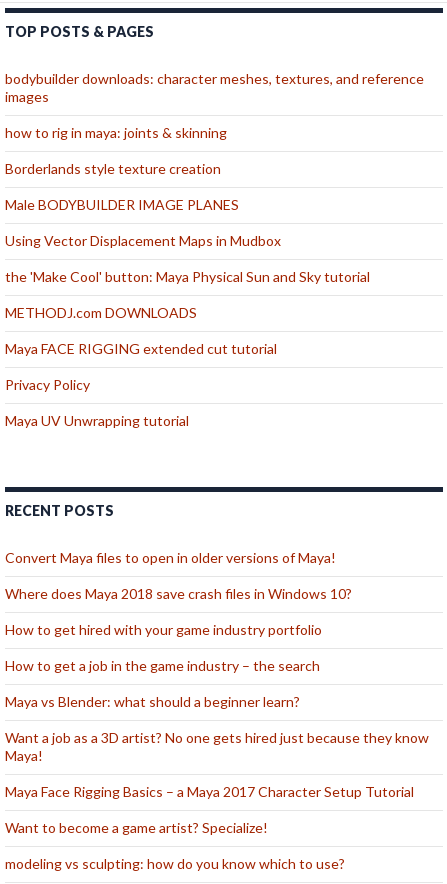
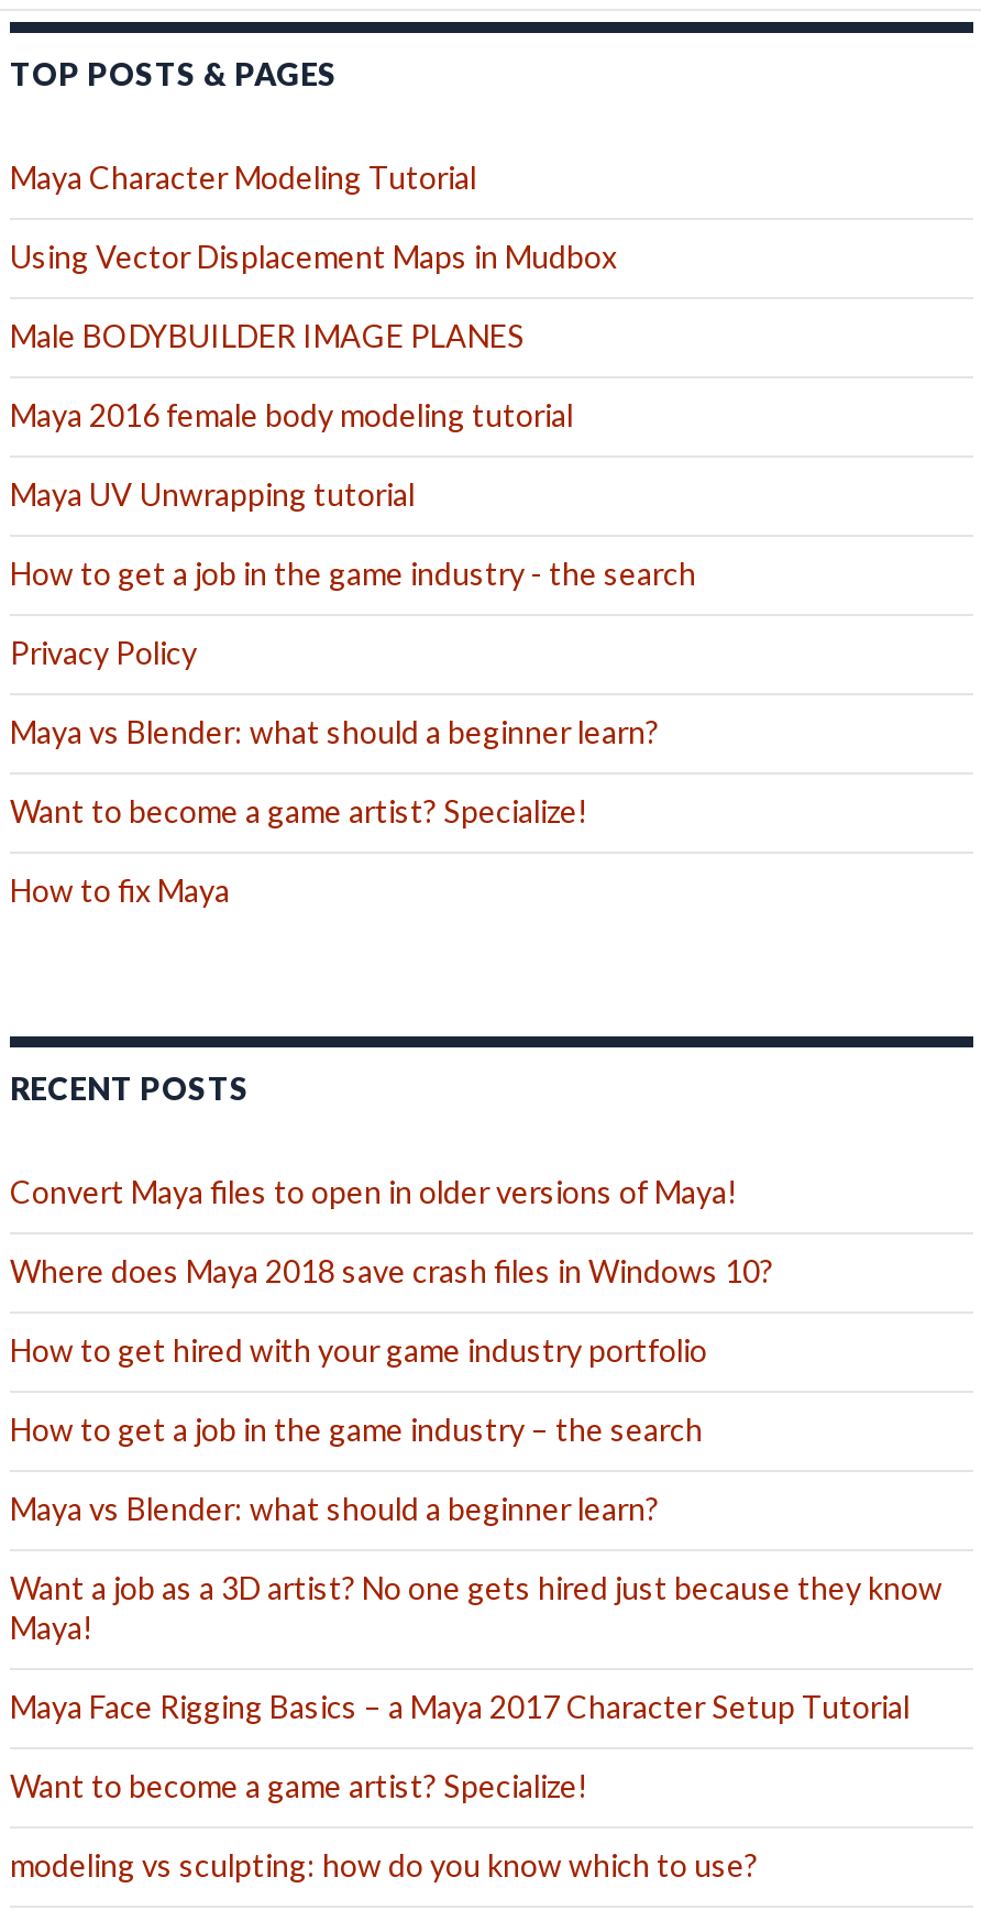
- bodybuilder downloads: character meshes, textures, and reference
- images
- how to rig in maya: joints & skinning
- Borderlands style texture creation
+ Maya Character Modeling Tutorial

moved up: Male BODYBUILDER IMAGE PLANES

moved up: Using Vector Displacement Maps in Mudbox

- the 'Make Cool' button: Maya Physical Sun and Sky tutorial
- METHODJ.com DOWNLOADS
- Maya FACE RIGGING extended cut tutorial
+ Maya 2016 female body modeling tutorial
+ How to get a job in the game industry - the search

moved up: Privacy Policy

+ Maya vs Blender: what should a beginner learn?
+ Want to become a game artist? Specialize!
+ How to fix Maya

moved up: Maya UV Unwrapping tutorial
